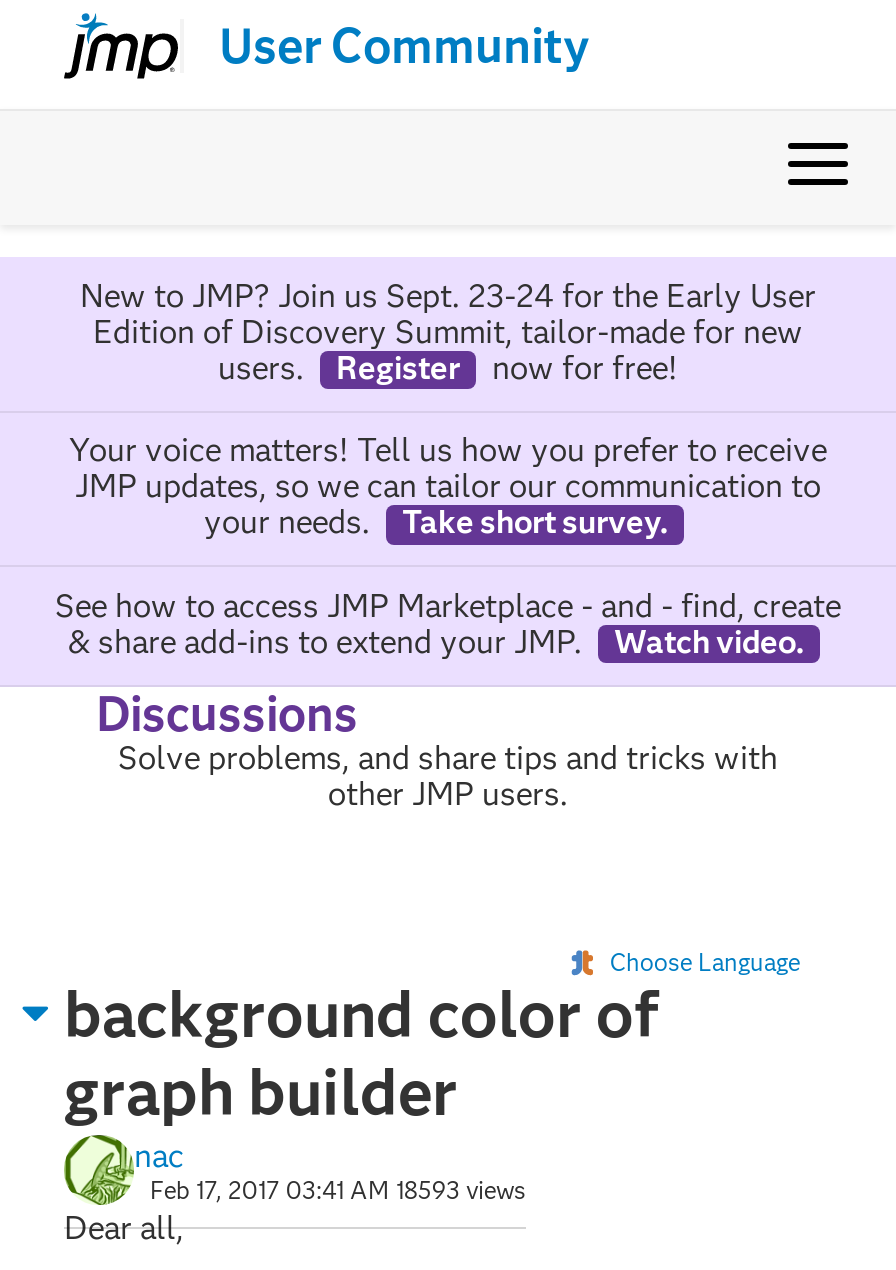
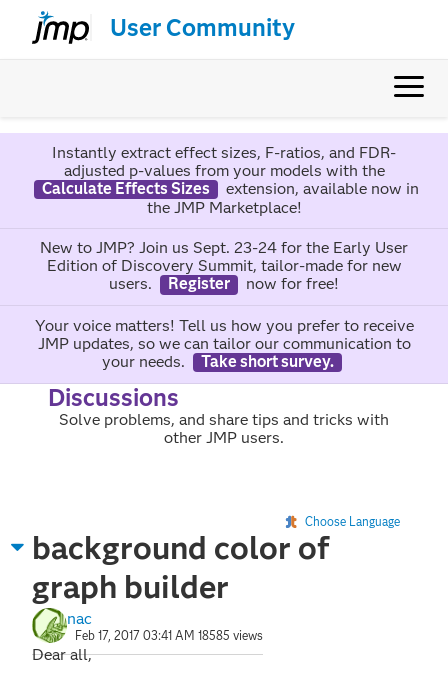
+ Instantly extract effect sizes, F-ratios, and FDR-
+ adjusted p-values from your models with the
+ Calculate Effects Sizes
+ extension, available now in
+ the JMP Marketplace!

moved down: New to JMP? Join us Sept. 23-24 for the Early User | Edition of Discovery Summit, tailor-made for new | users. | ... | your needs. | Take short survey.

- See how to access JMP Marketplace - and - find, create
- & share add-ins to extend your JMP.
- Watch video.

- Feb 17, 2017 03:41 AM 18593 views
+ Feb 17, 2017 03:41 AM 18585 views
